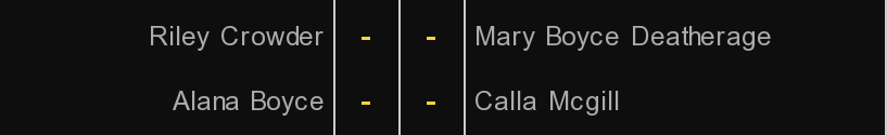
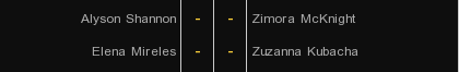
- Riley Crowder
+ Alyson Shannon

- Mary Boyce Deatherage
+ Zimora McKnight

- Alana Boyce
+ Elena Mireles

- Calla Mcgill
+ Zuzanna Kubacha
